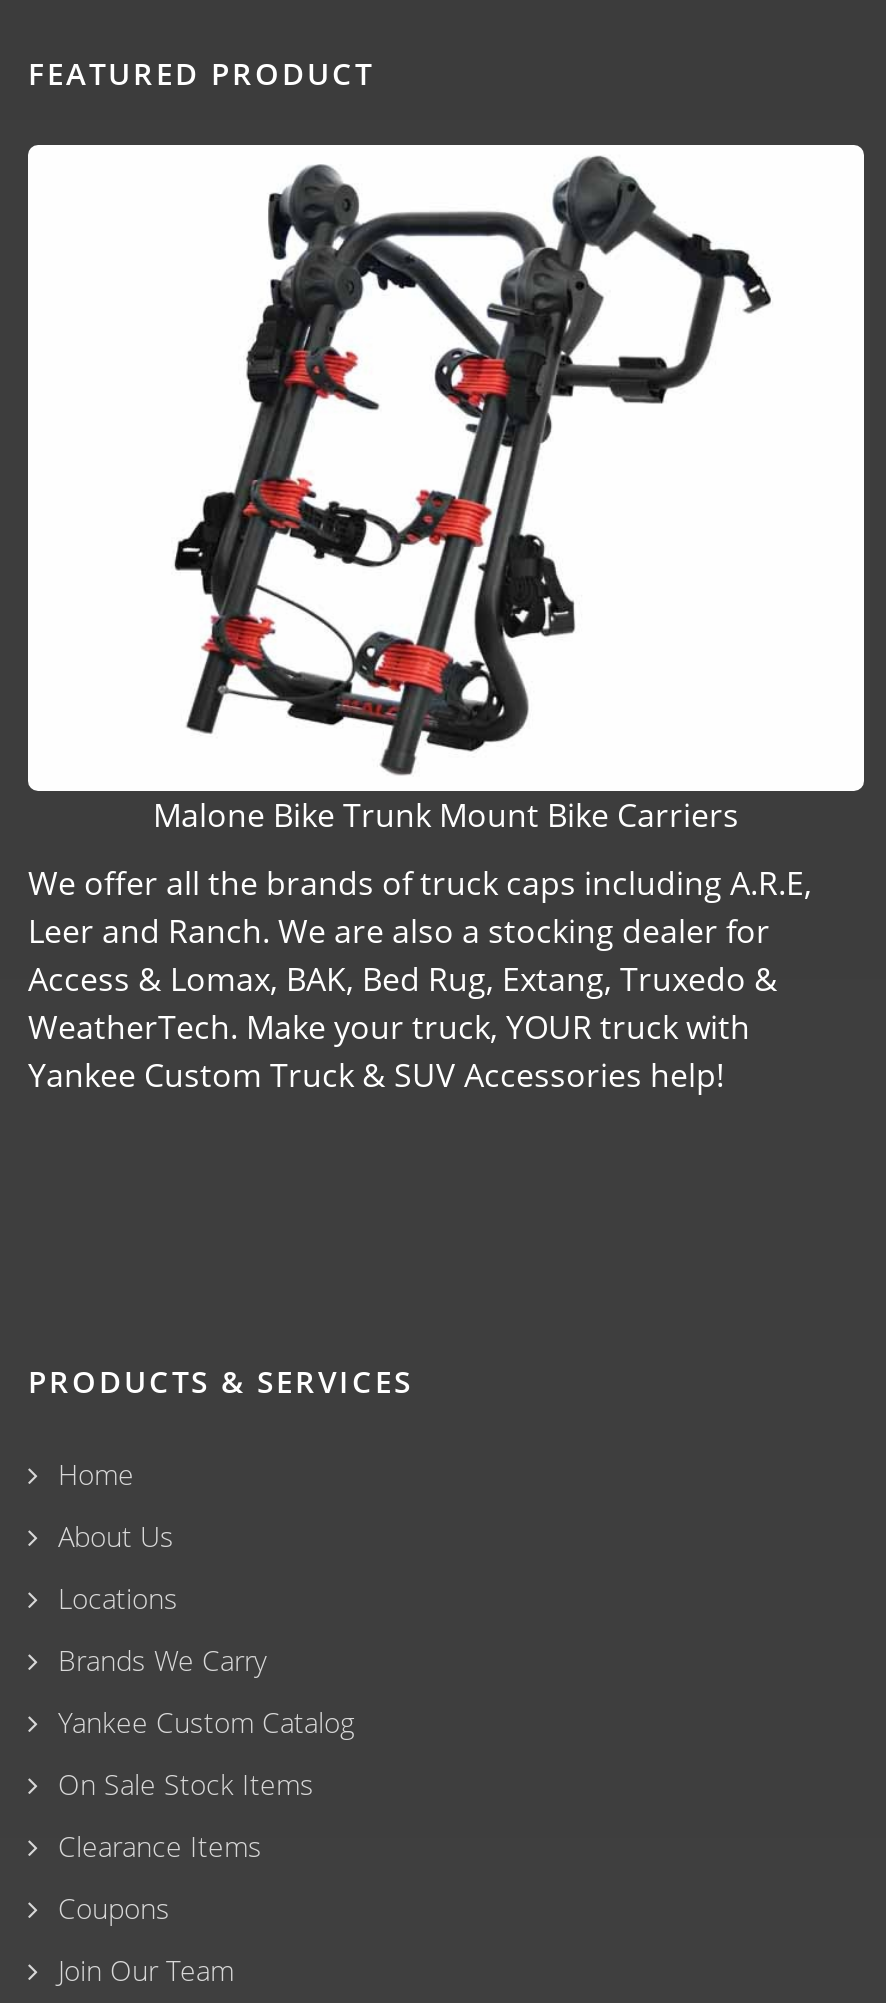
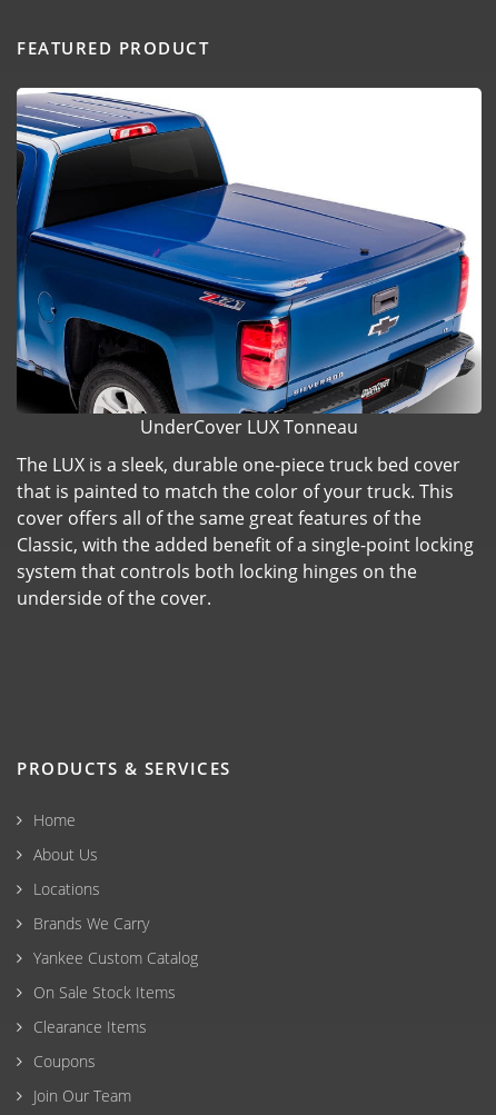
- [image]
- Malone Bike Trunk Mount Bike Carriers
+ [image]
+ UnderCover LUX Tonneau

- We offer all the brands of truck caps including A.R.E,
- Leer and Ranch. We are also a stocking dealer for
- Access & Lomax, BAK, Bed Rug, Extang, Truxedo &
- WeatherTech. Make your truck, YOUR truck with
- Yankee Custom Truck & SUV Accessories help!
+ The LUX is a sleek, durable one-piece truck bed cover
+ that is painted to match the color of your truck. This
+ cover offers all of the same great features of the
+ Classic, with the added benefit of a single-point locking
+ system that controls both locking hinges on the
+ underside of the cover.
